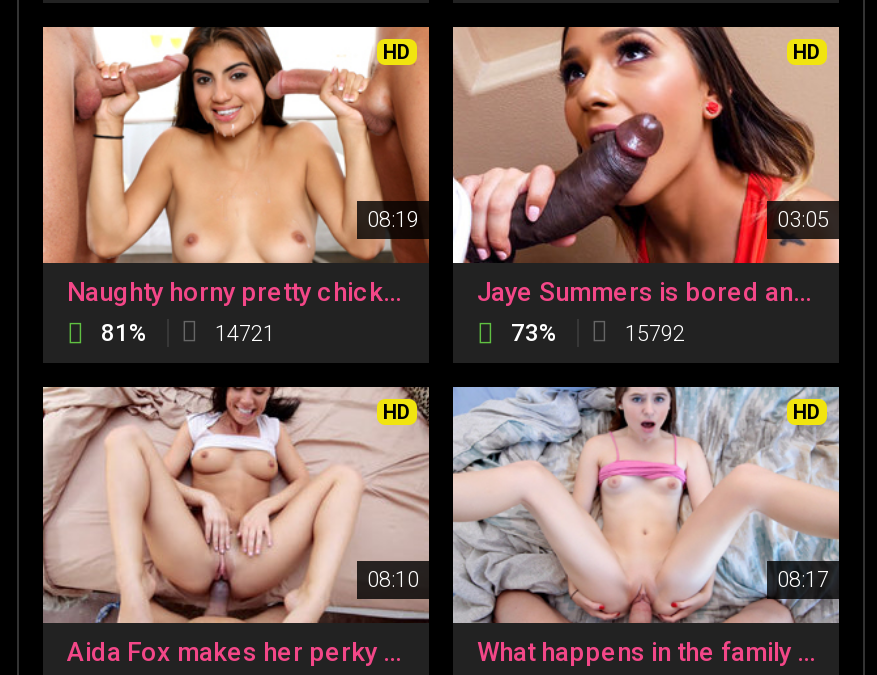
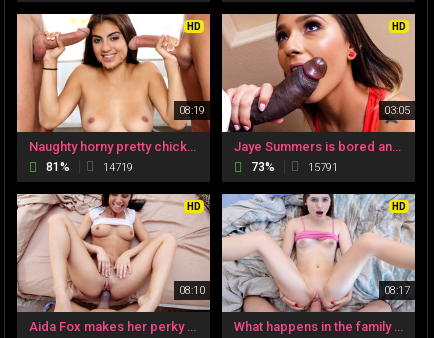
- 14721
+ 14719

- 15792
+ 15791
